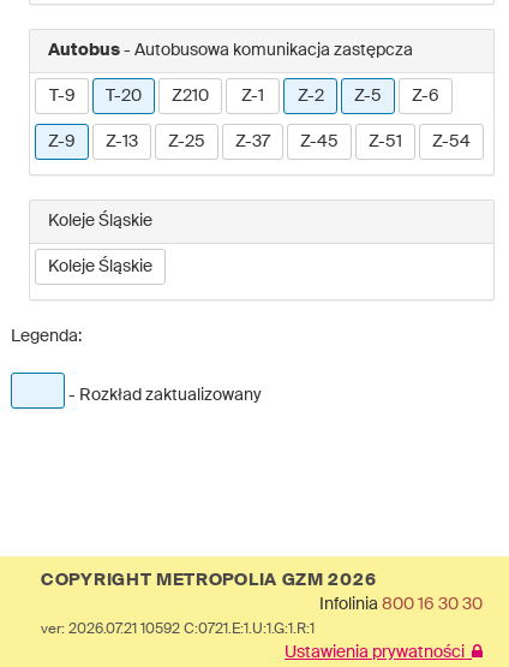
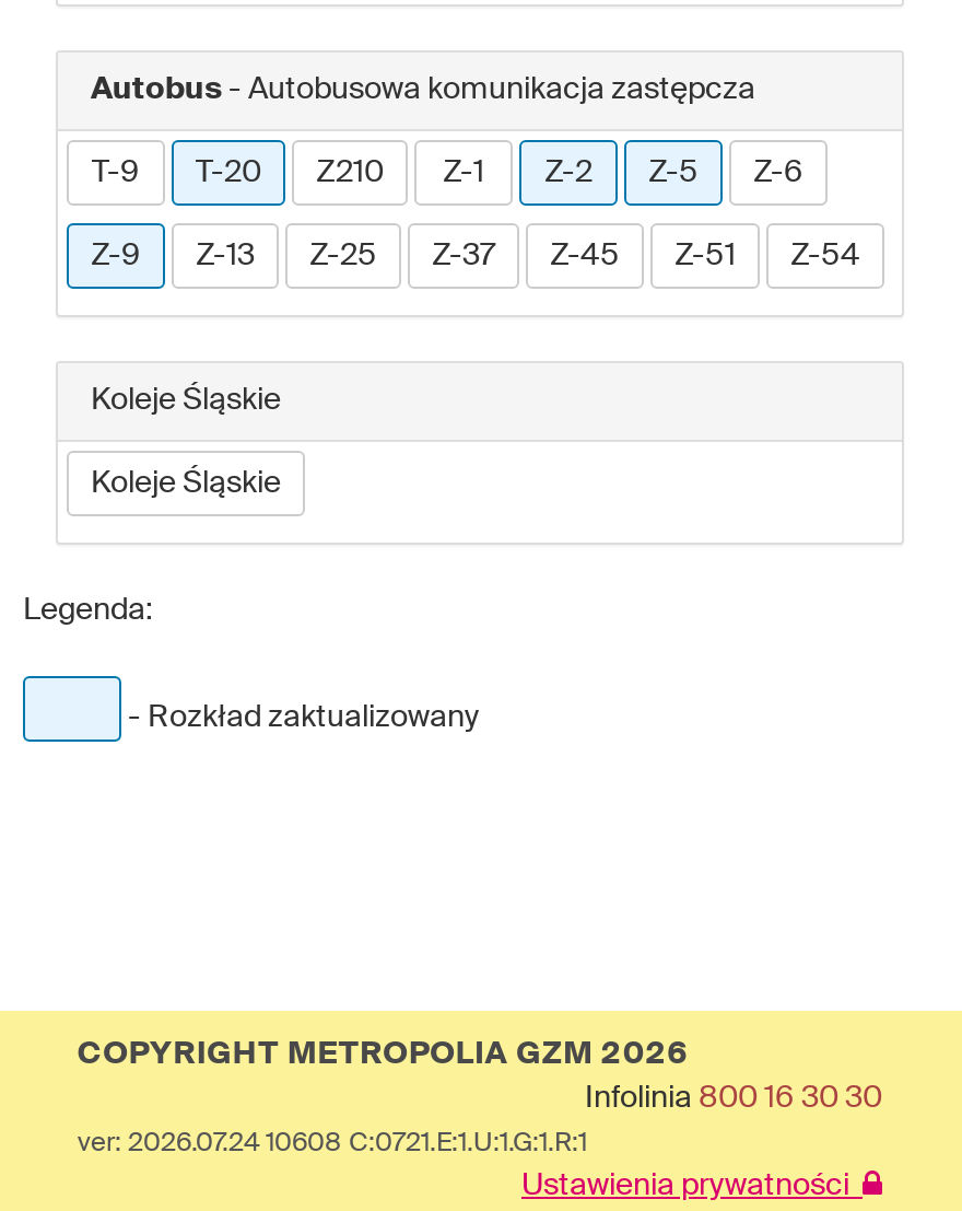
- ver: 2026.07.21 10592 C:0721.E:1.U:1.G:1.R:1
+ ver: 2026.07.24 10608 C:0721.E:1.U:1.G:1.R:1
